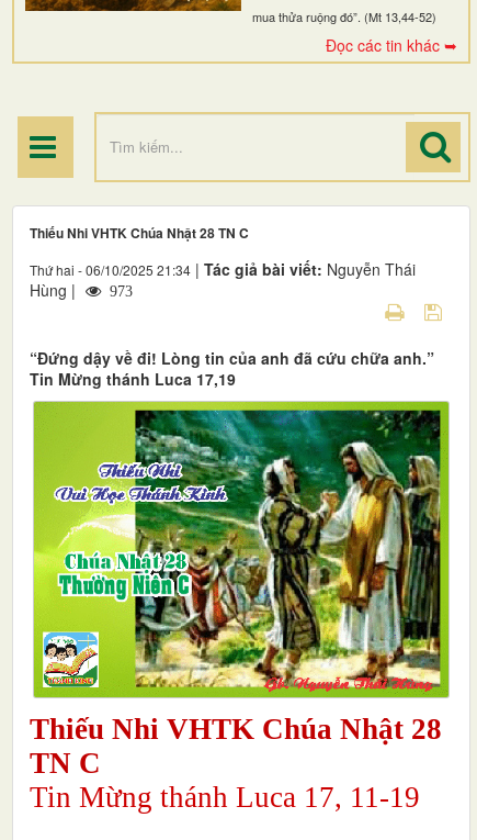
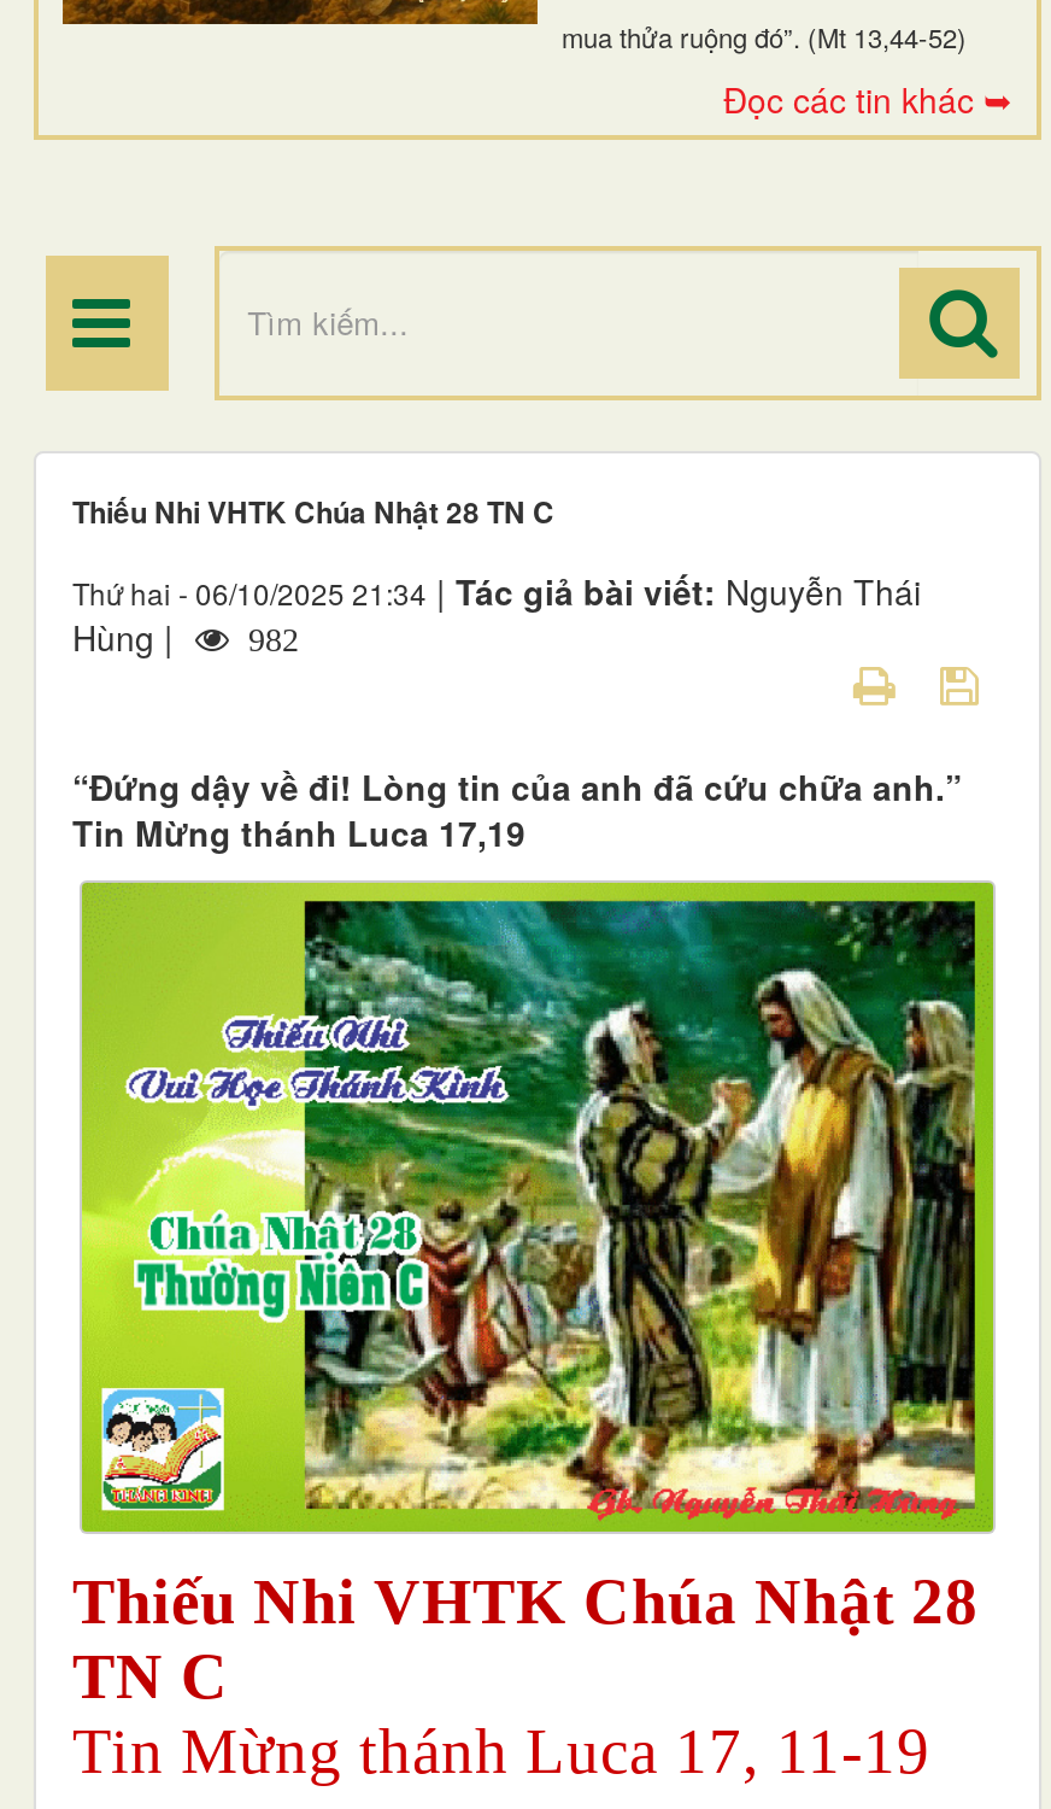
- 973
+ 982
